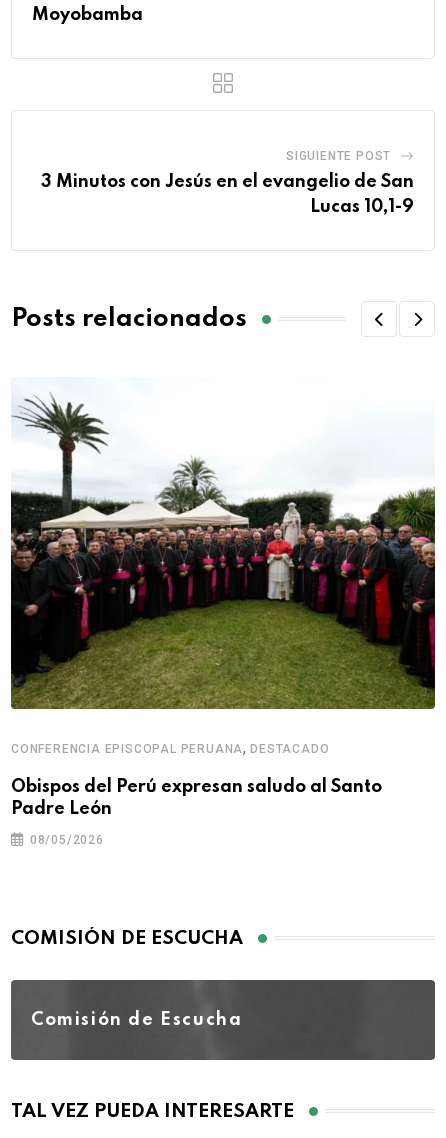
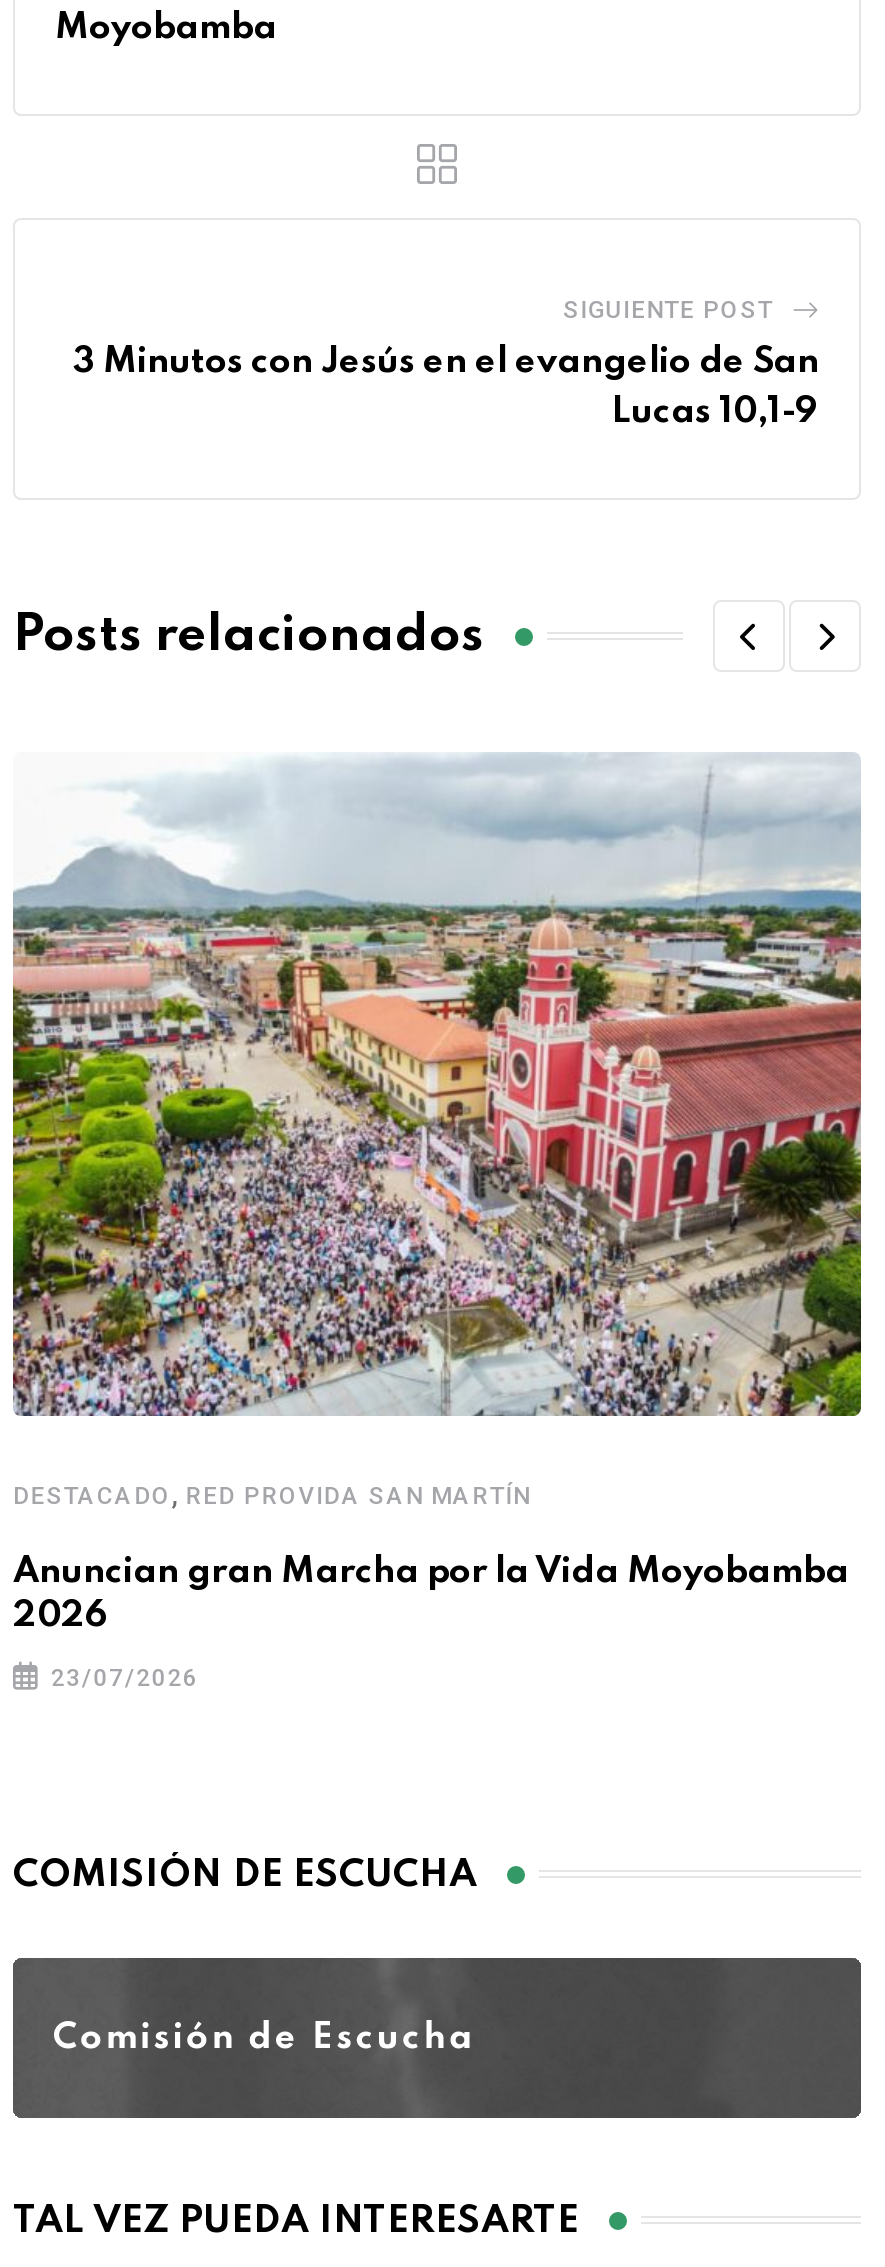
- [image]
- CONFERENCIA EPISCOPAL PERUANA, DESTACADO
+ [image]
+ DESTACADO, RED PROVIDA SAN MARTÍN

- Obispos del Perú expresan saludo al Santo
- Padre León
+ Anuncian gran Marcha por la Vida Moyobamba
+ 2026

- 08/05/2026
+ 23/07/2026
